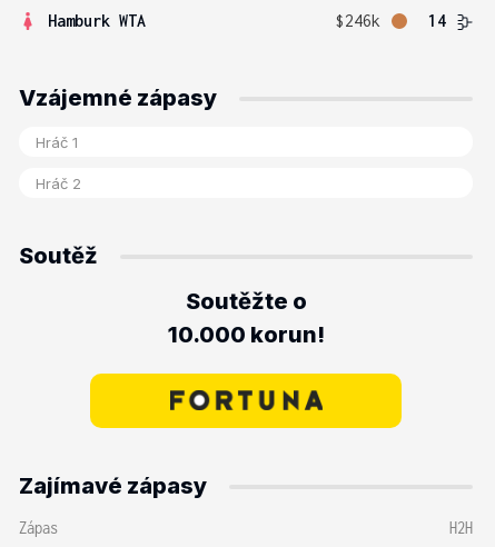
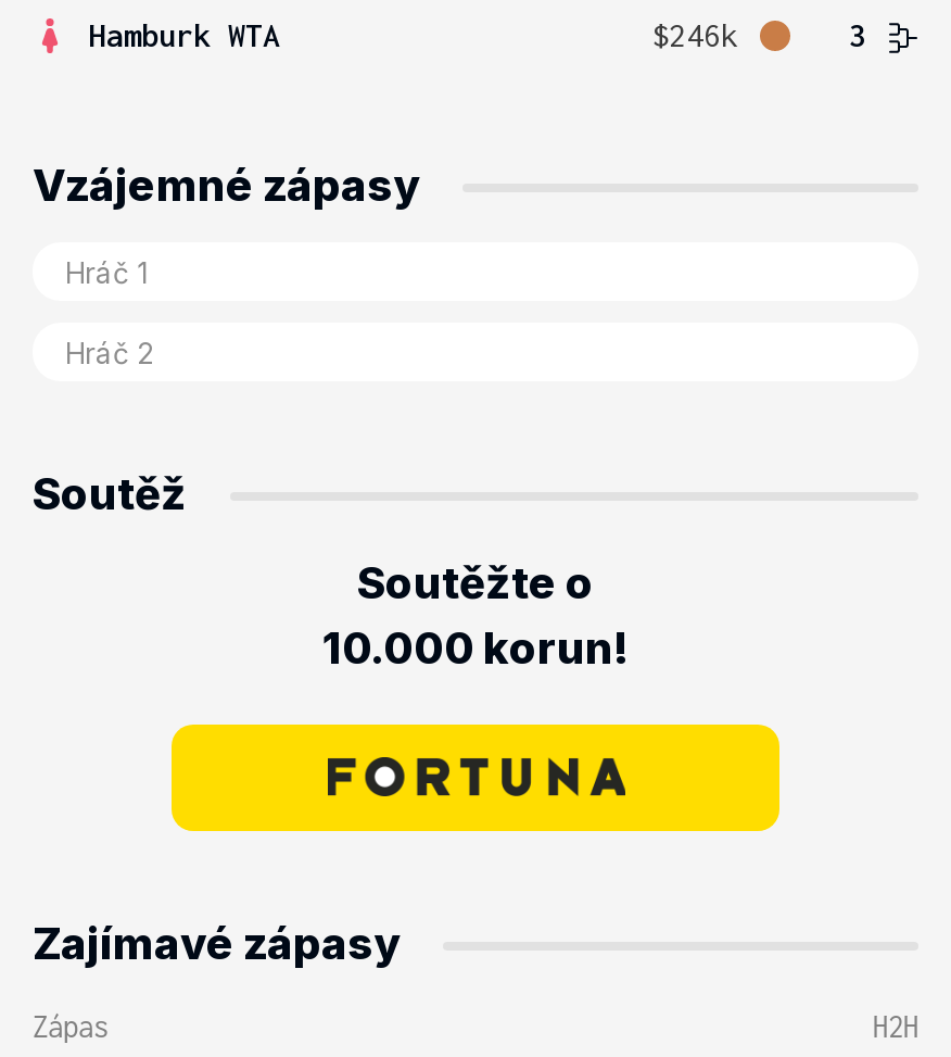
- 14
+ 3
